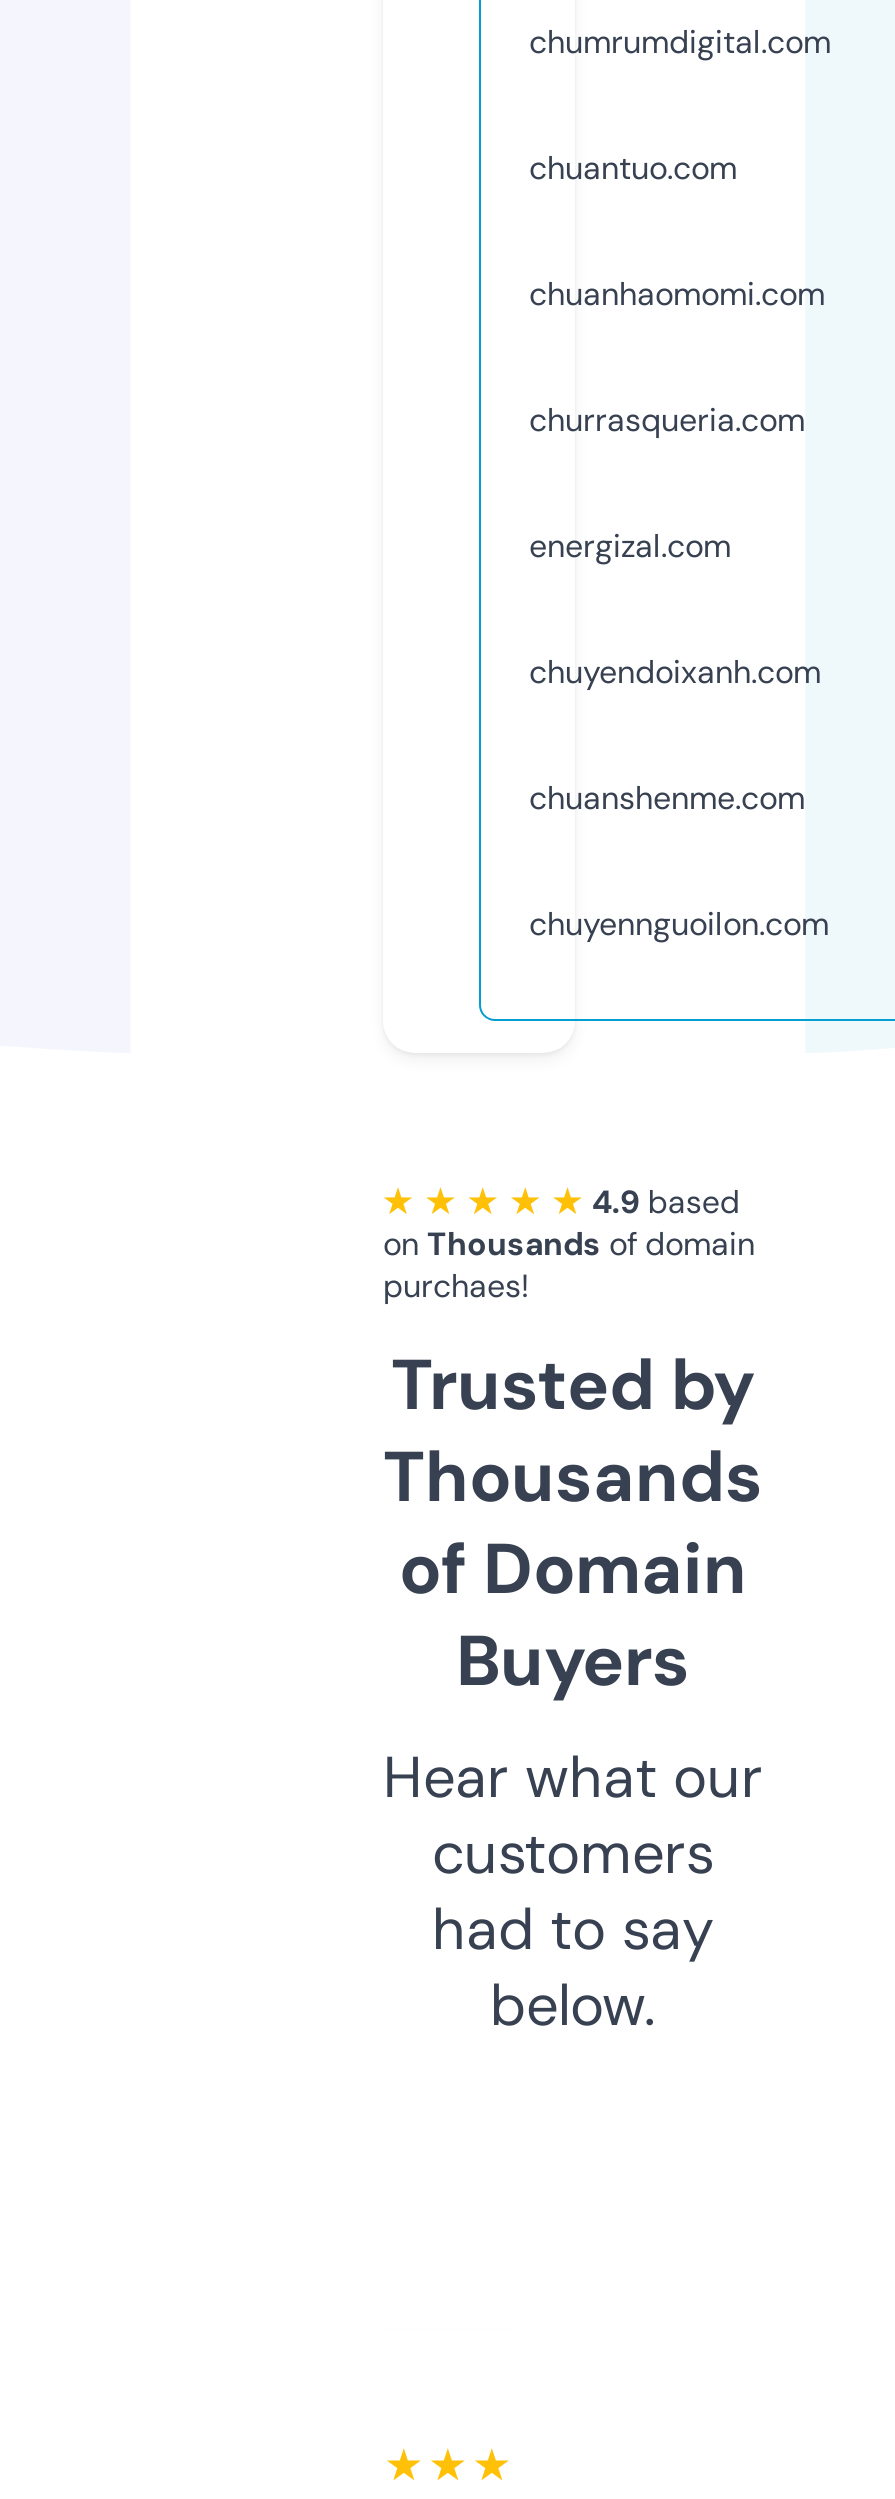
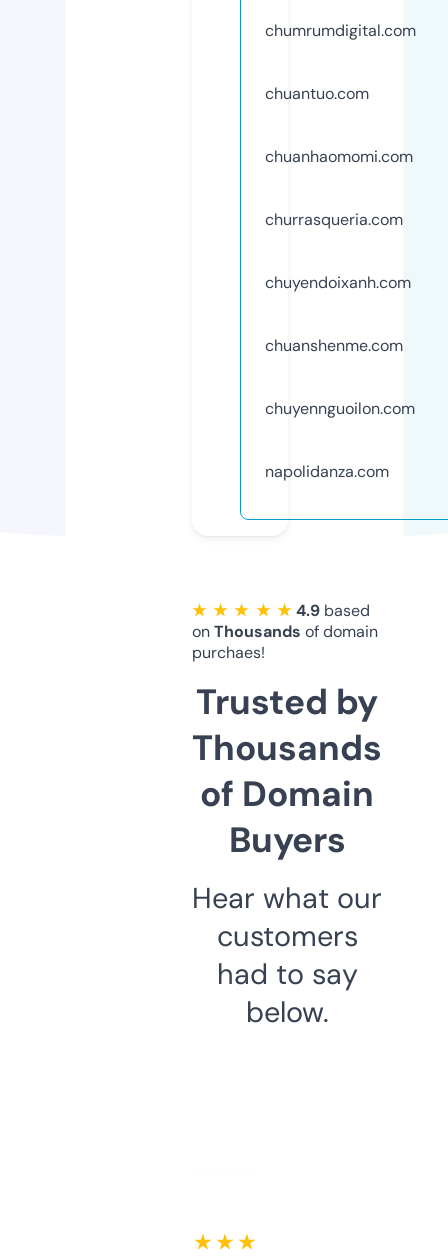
- energizal.com

moved up: chuyendoixanh.com | chuanshenme.com | chuyennguoilon.com

+ napolidanza.com
